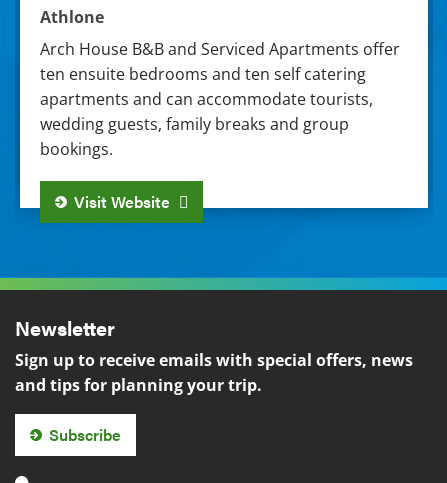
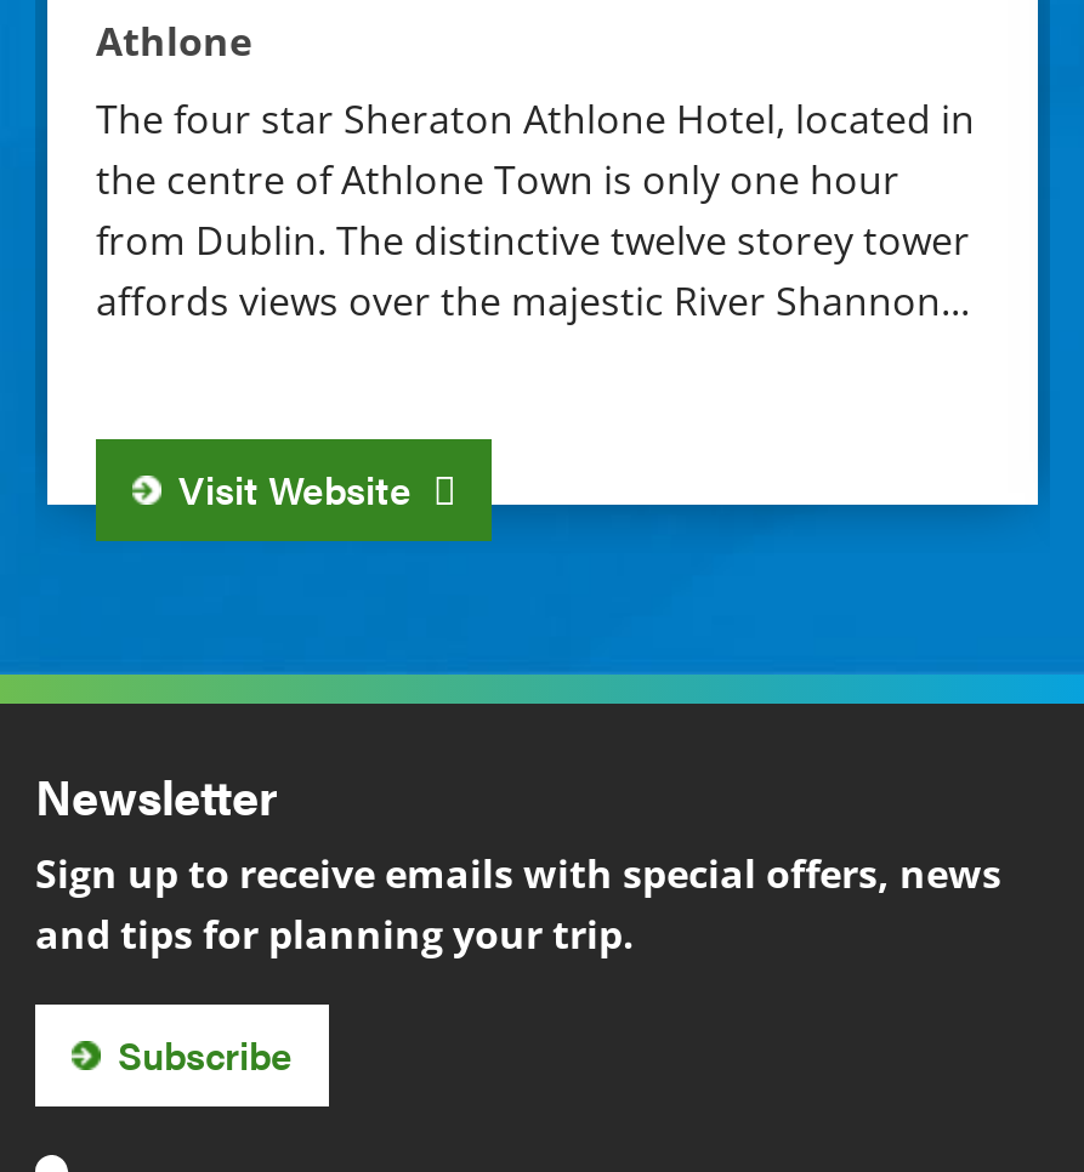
- Arch House B&B and Serviced Apartments offer
- ten ensuite bedrooms and ten self catering
- apartments and can accommodate tourists,
- wedding guests, family breaks and group
- bookings.
+ The four star Sheraton Athlone Hotel, located in
+ the centre of Athlone Town is only one hour
+ from Dublin. The distinctive twelve storey tower
+ affords views over the majestic River Shannon...
